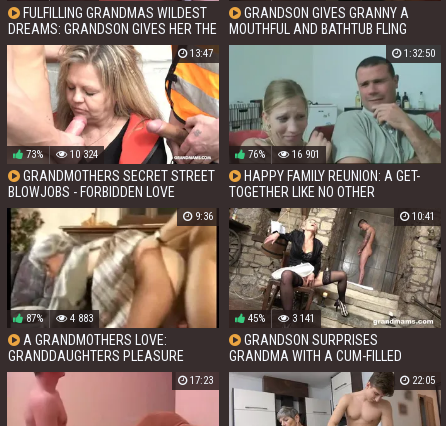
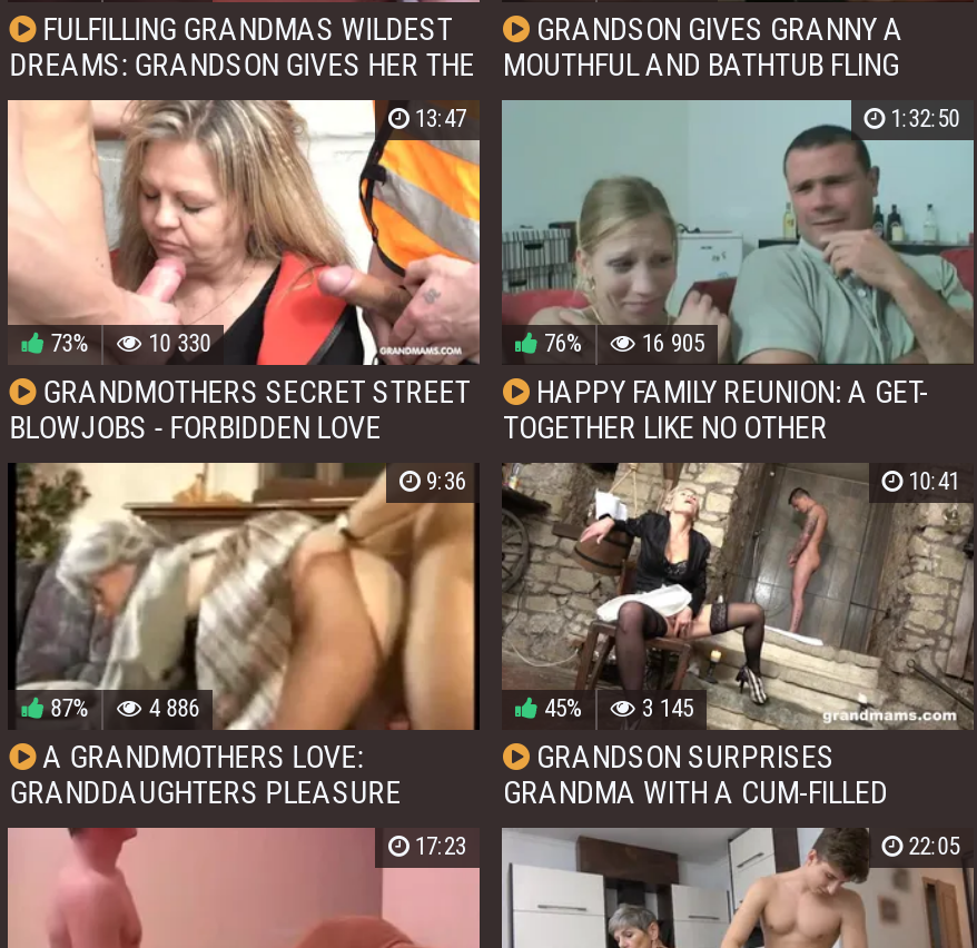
- 73% 10 324
+ 73% 10 330

- 76% 16 901
+ 76% 16 905

- 87% 4 883
+ 87% 4 886

- 45% 3 141
+ 45% 3 145
